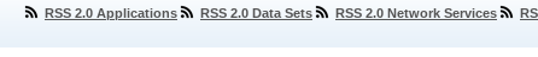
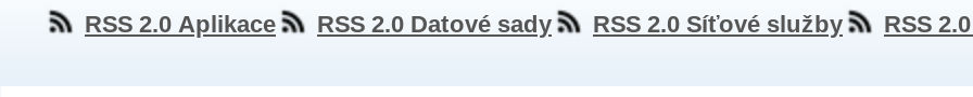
- RSS 2.0 Applications
- RSS 2.0 Data Sets
- RSS 2.0 Network Services
+ RSS 2.0 Aplikace
+ RSS 2.0 Datové sady
+ RSS 2.0 Síťové služby
